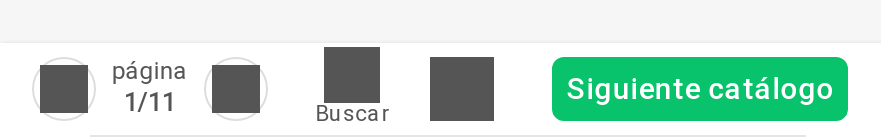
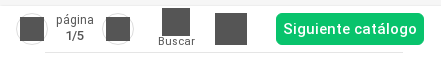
- 1/11
+ 1/5
